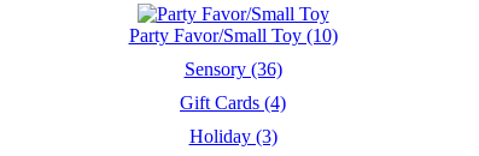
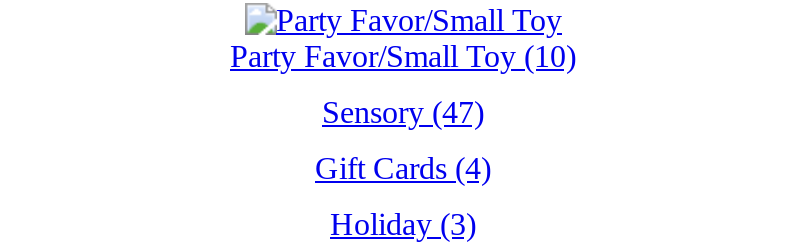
- Sensory (36)
+ Sensory (47)
